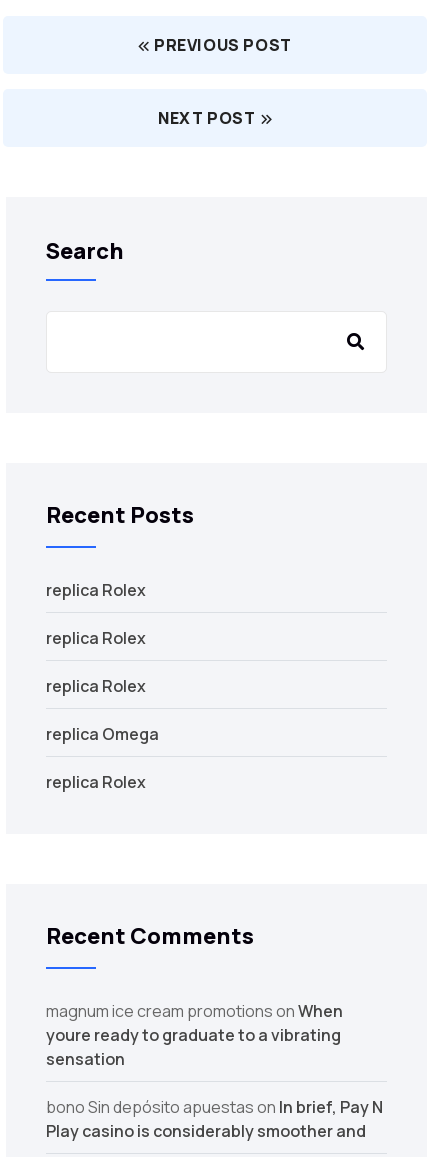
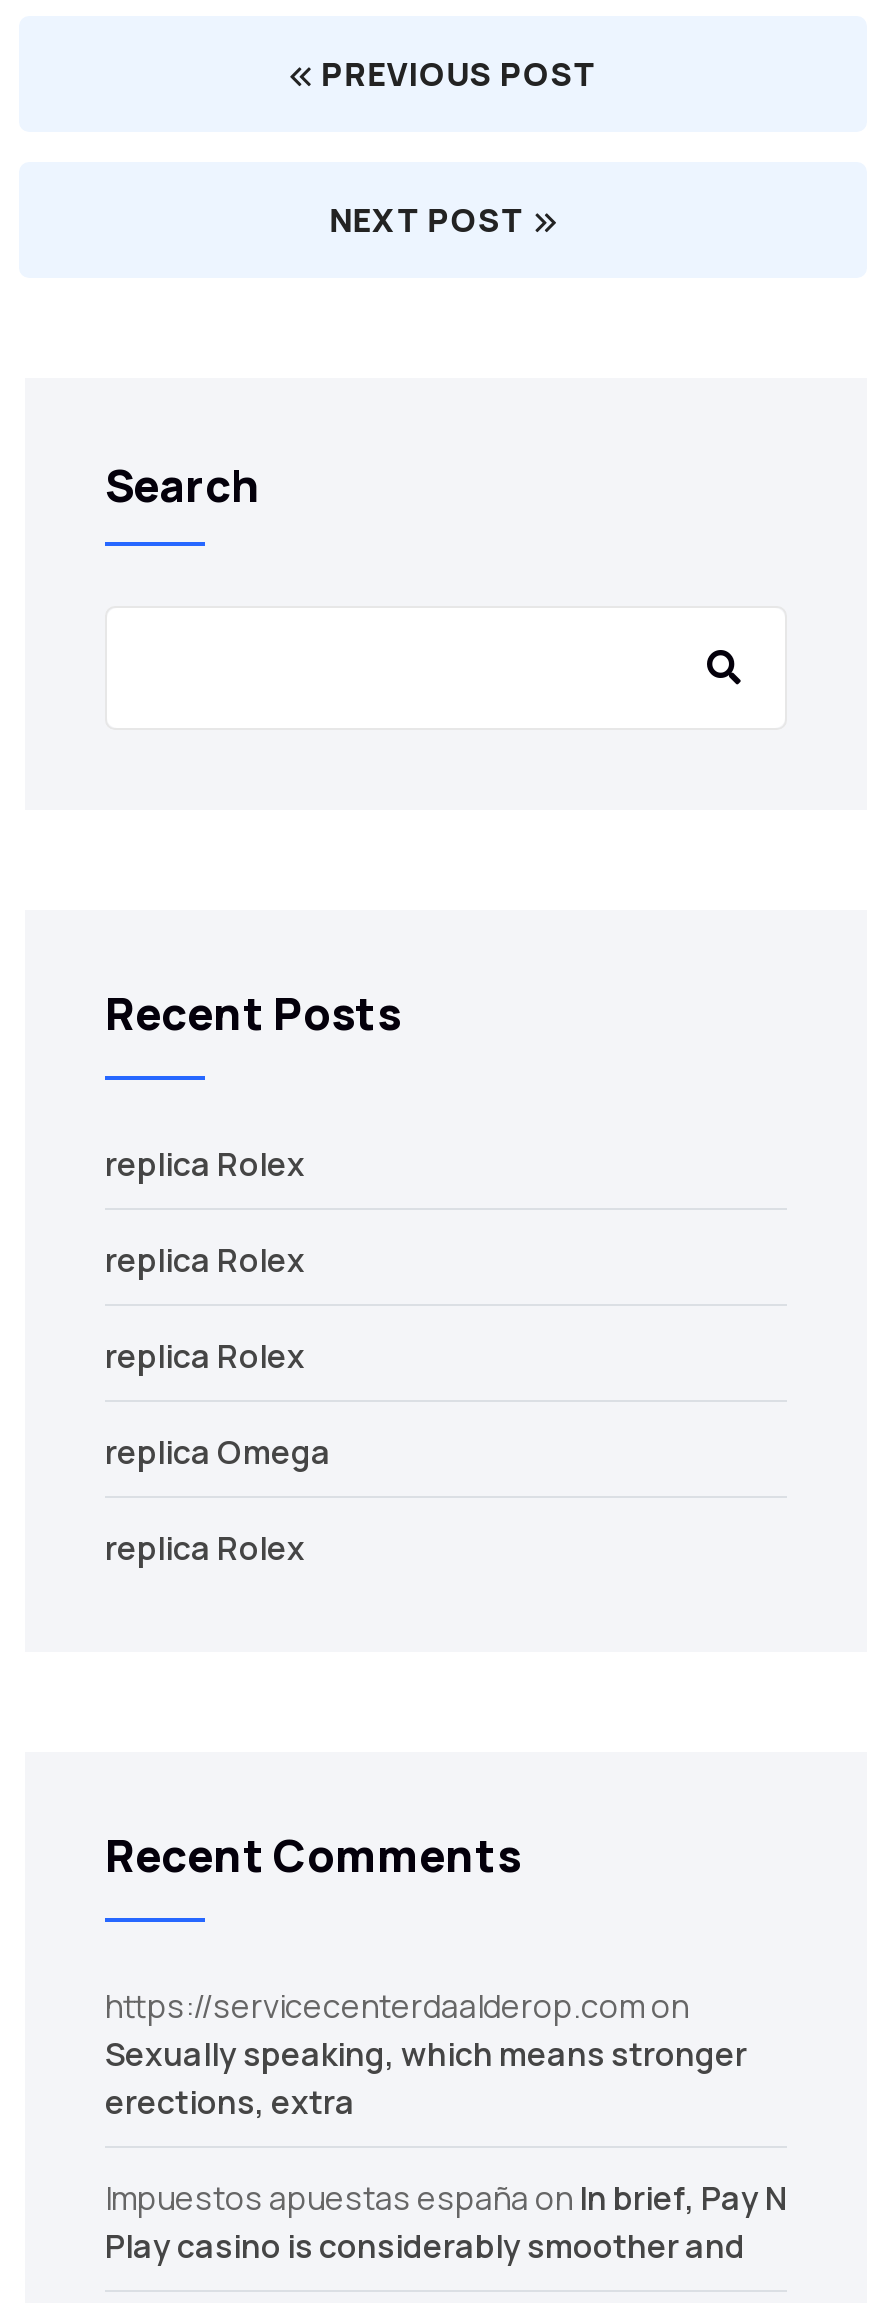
- magnum ice cream promotions on When
- youre ready to graduate to a vibrating
- sensation
+ https://servicecenterdaalderop.com on
+ Sexually speaking, which means stronger
+ erections, extra

- bono Sin depósito apuestas on In brief, Pay N
+ Impuestos apuestas españa on In brief, Pay N
